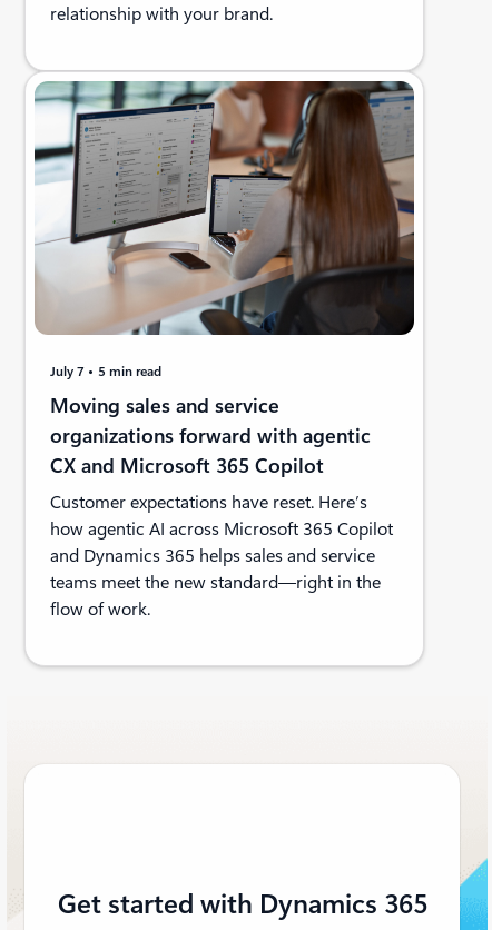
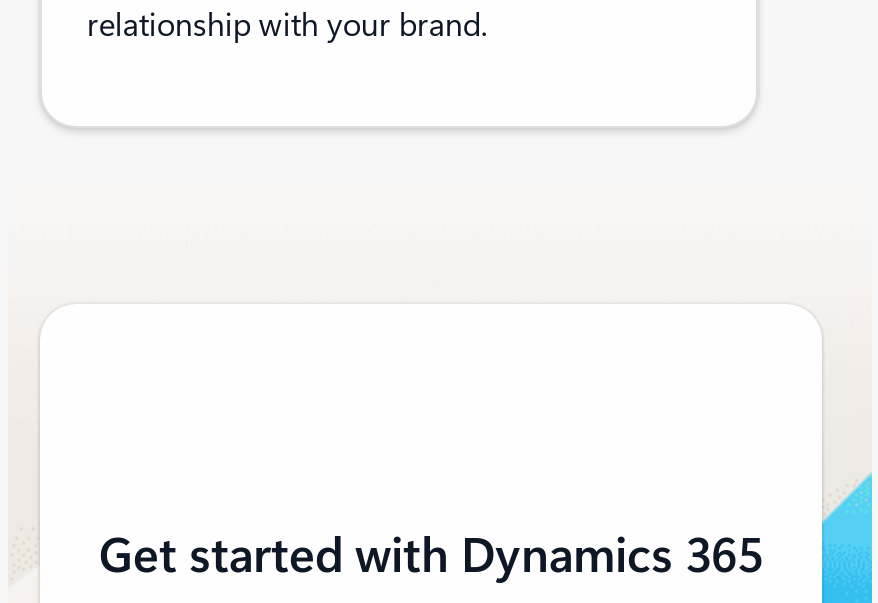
- [image]
- July 7
- 5 min read
- Moving sales and service
- organizations forward with agentic
- CX and Microsoft 365 Copilot
- Customer expectations have reset. Here’s
- how agentic AI across Microsoft 365 Copilot
- and Dynamics 365 helps sales and service
- teams meet the new standard—right in the
- flow of work.
